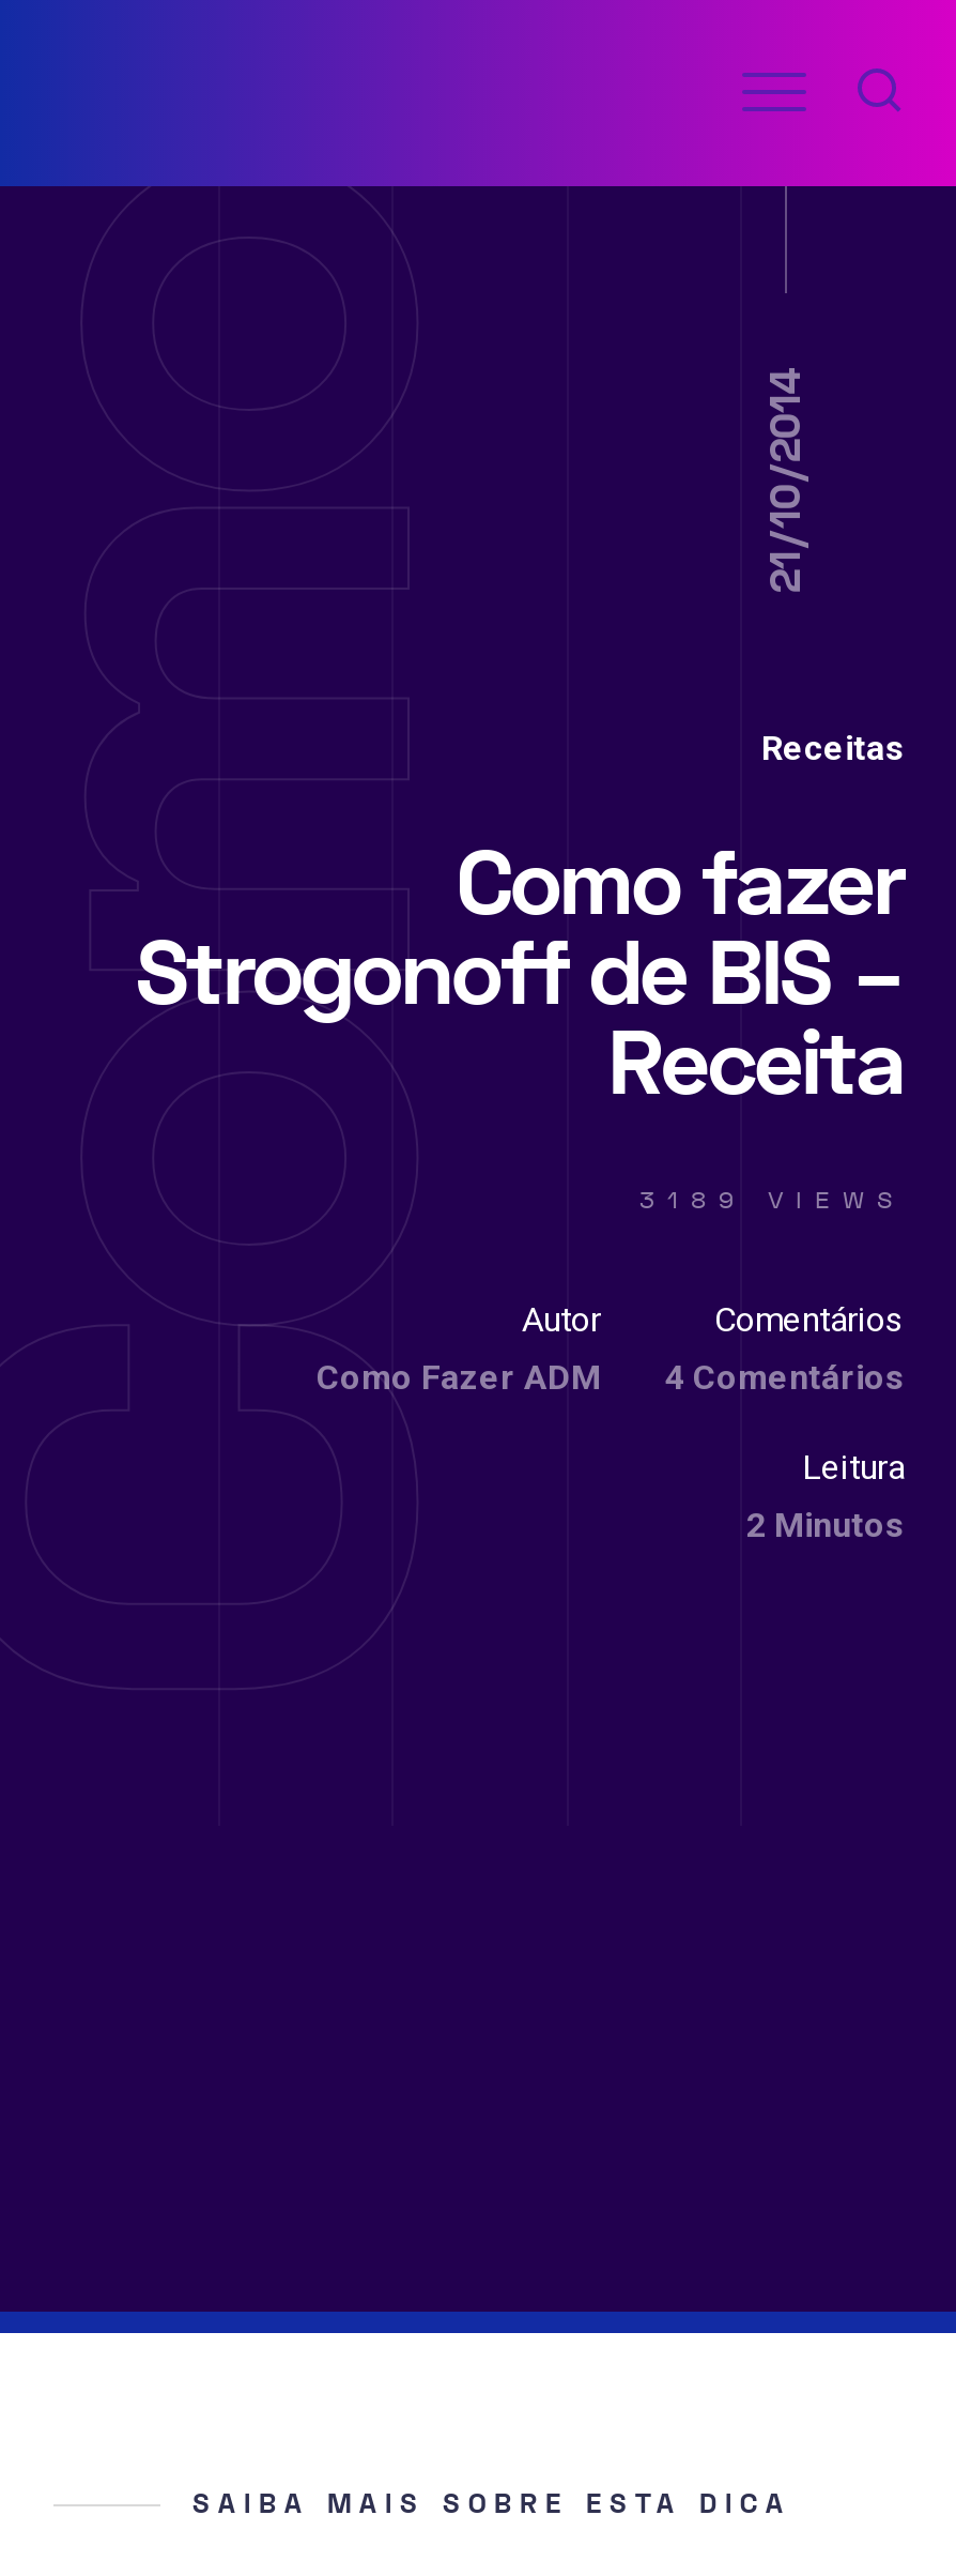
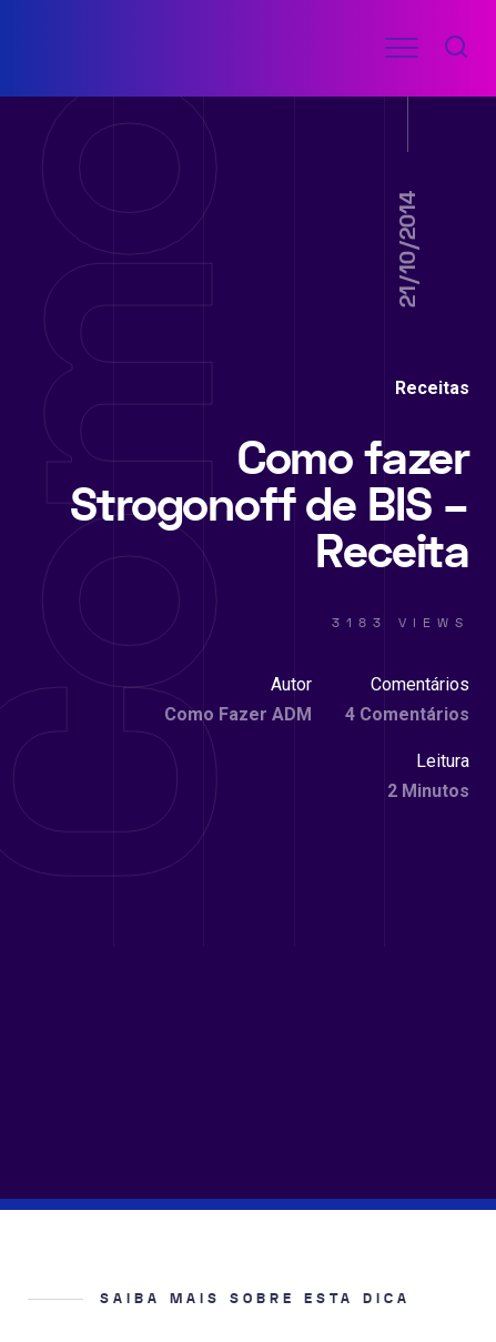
- 3189 VIEWS
+ 3183 VIEWS
